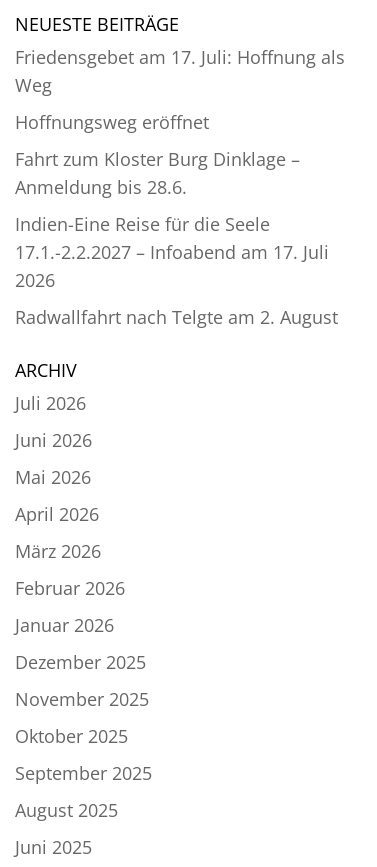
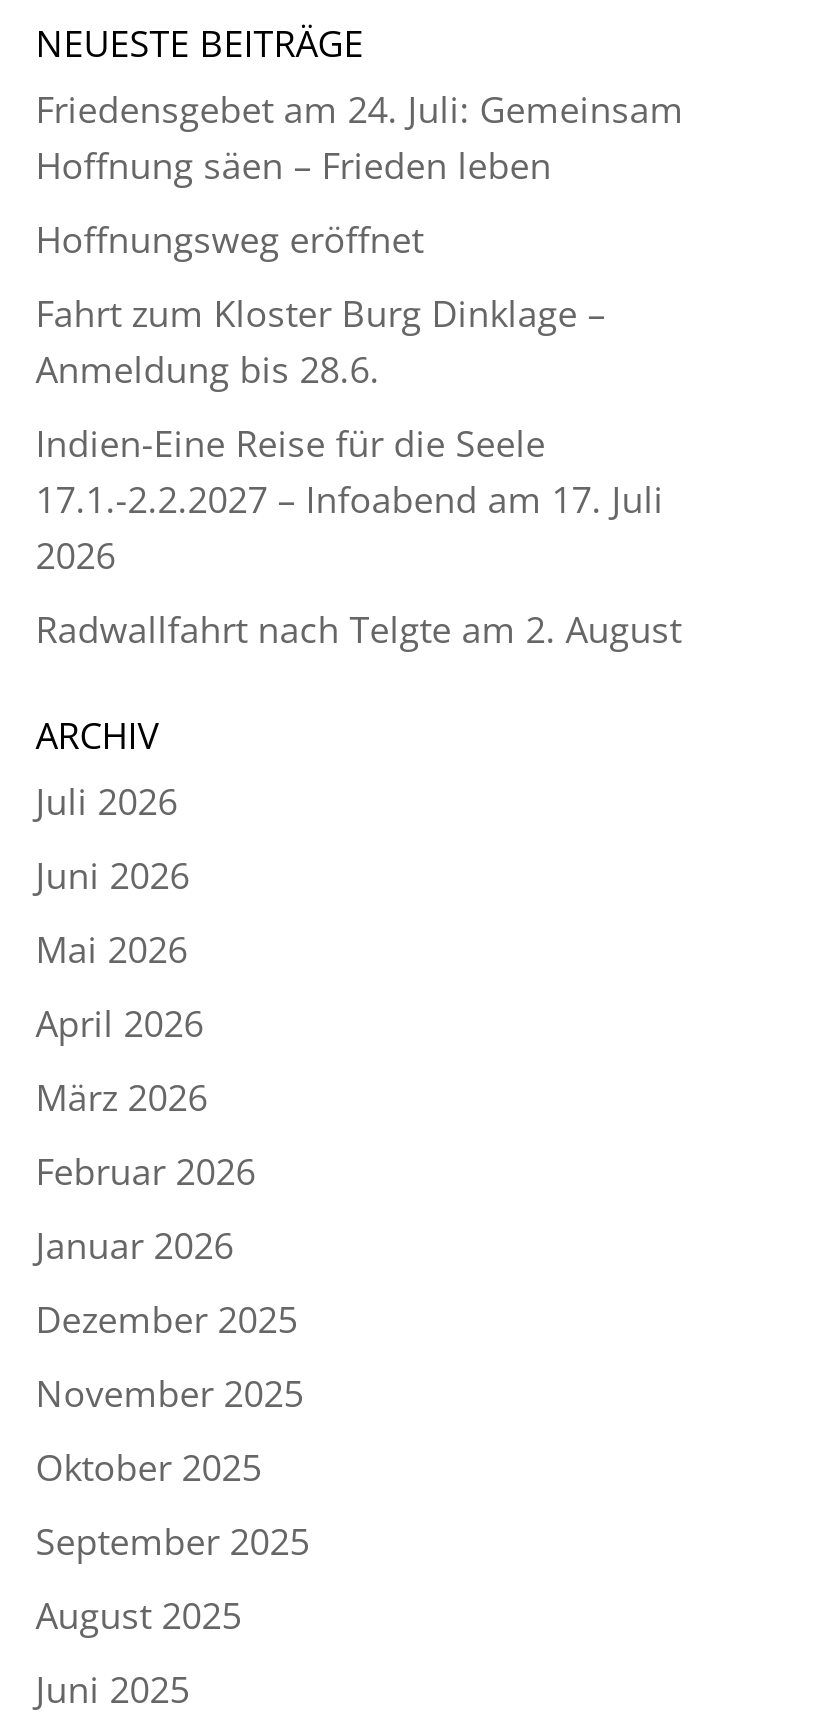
- Friedensgebet am 17. Juli: Hoffnung als
- Weg
+ Friedensgebet am 24. Juli: Gemeinsam
+ Hoffnung säen – Frieden leben
